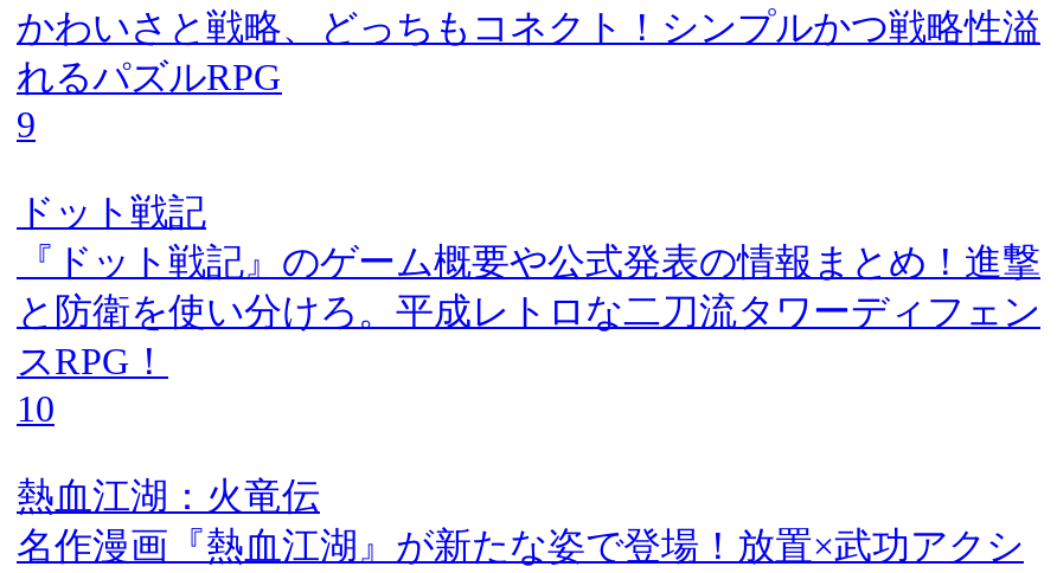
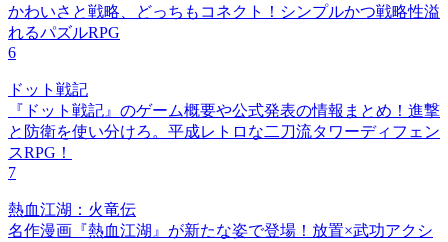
- 9
+ 6

- 10
+ 7
